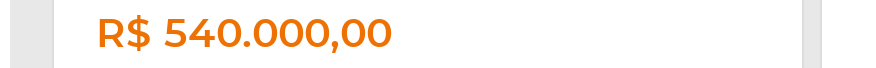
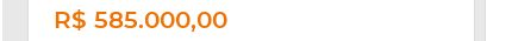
- R$ 540.000,00
+ R$ 585.000,00
